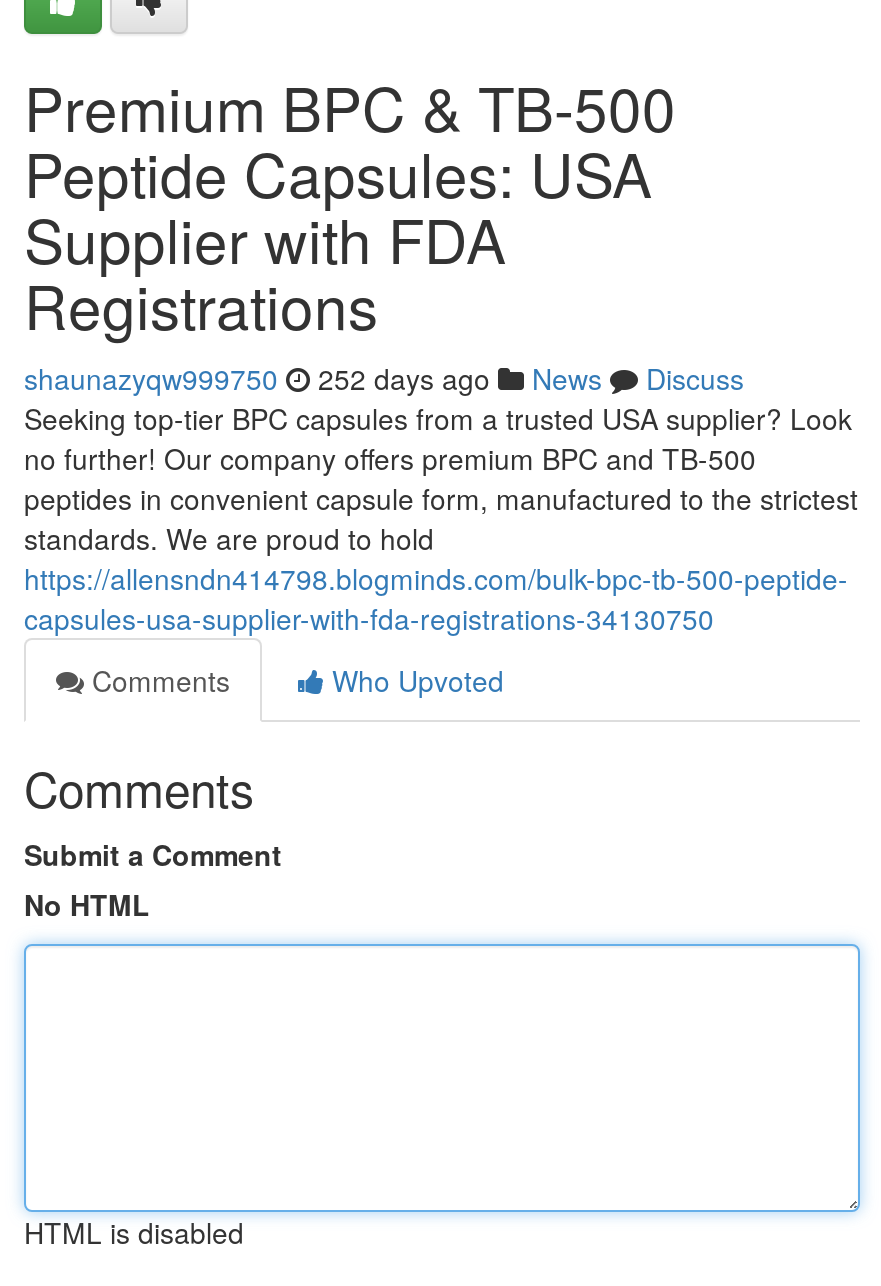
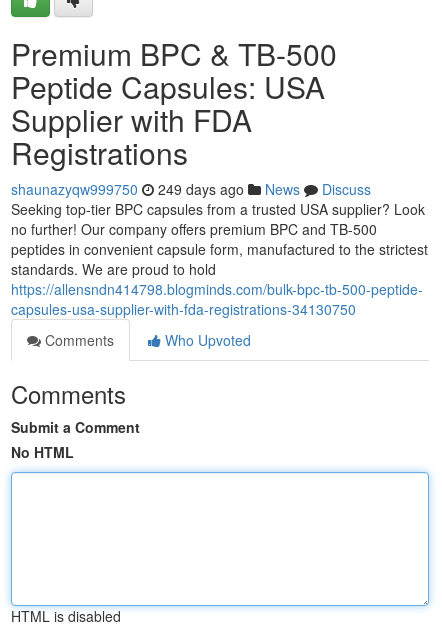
- shaunazyqw999750 252 days ago News Discuss
+ shaunazyqw999750 249 days ago News Discuss
